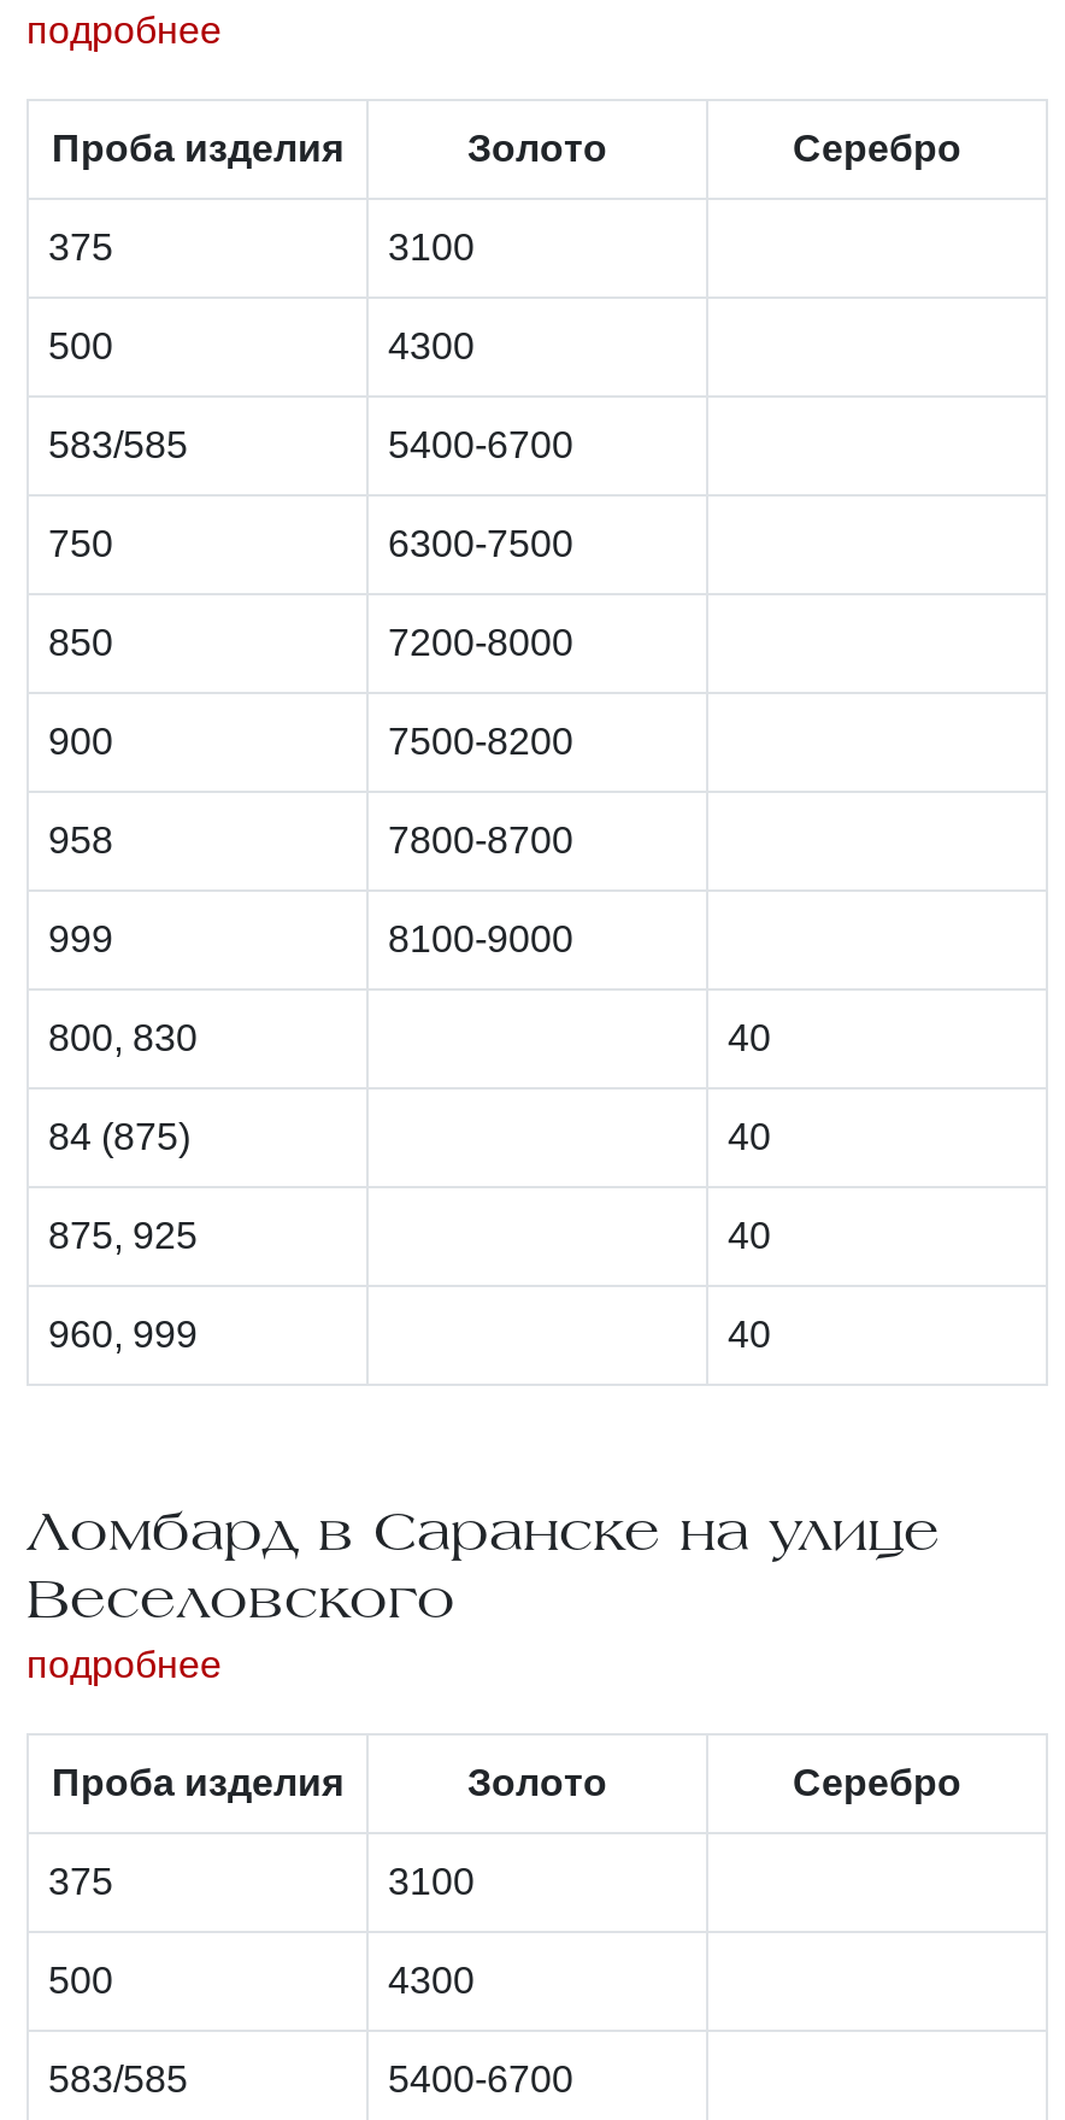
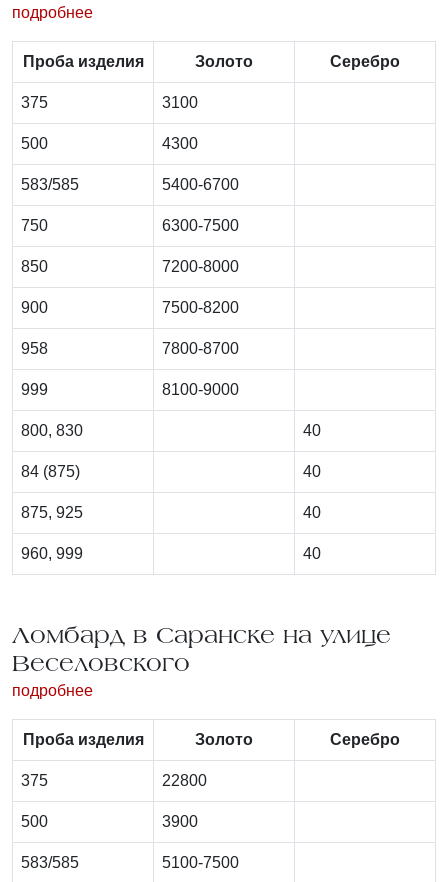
- 3100
+ 22800

- 4300
+ 3900

- 5400-6700
+ 5100-7500
